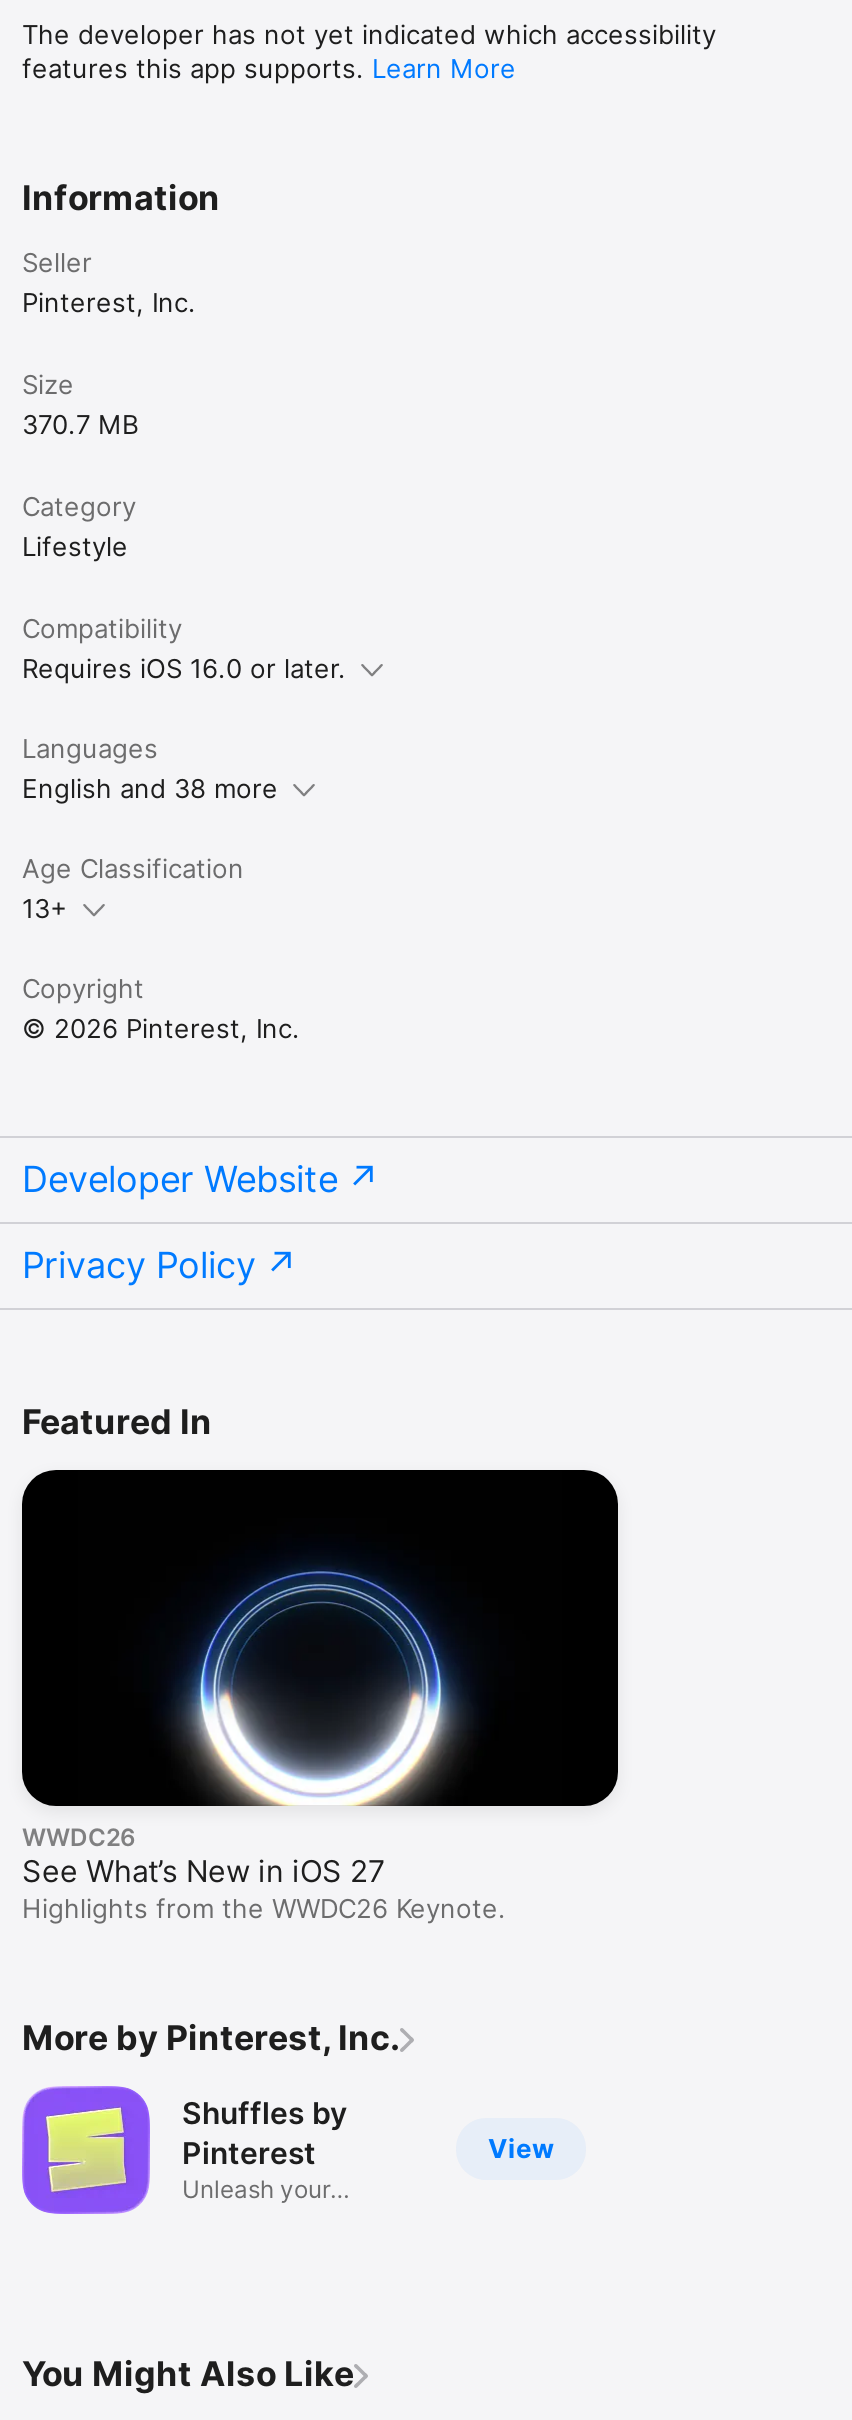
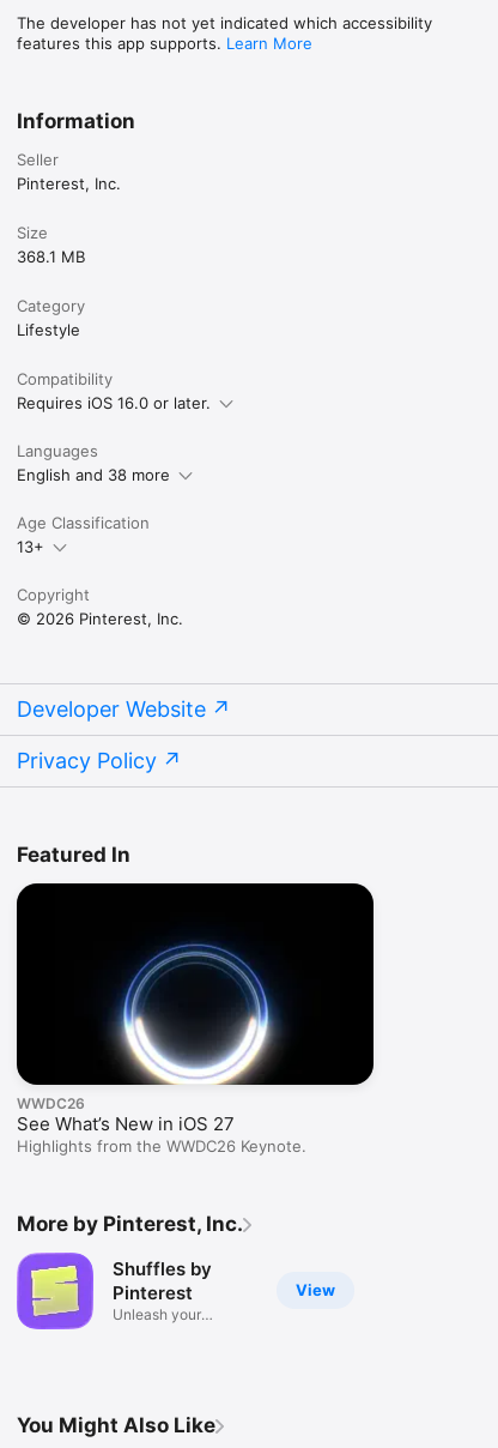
- 370.7 MB
+ 368.1 MB
